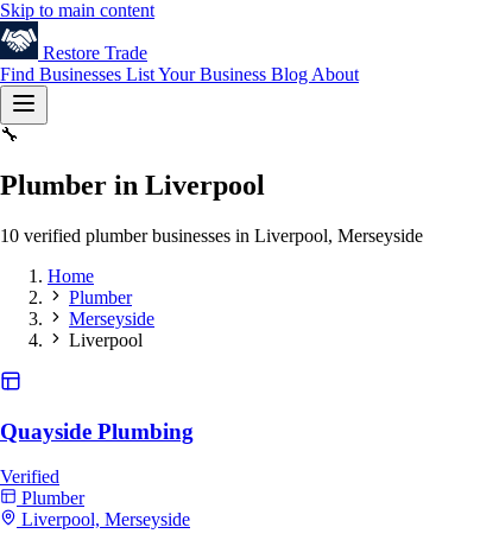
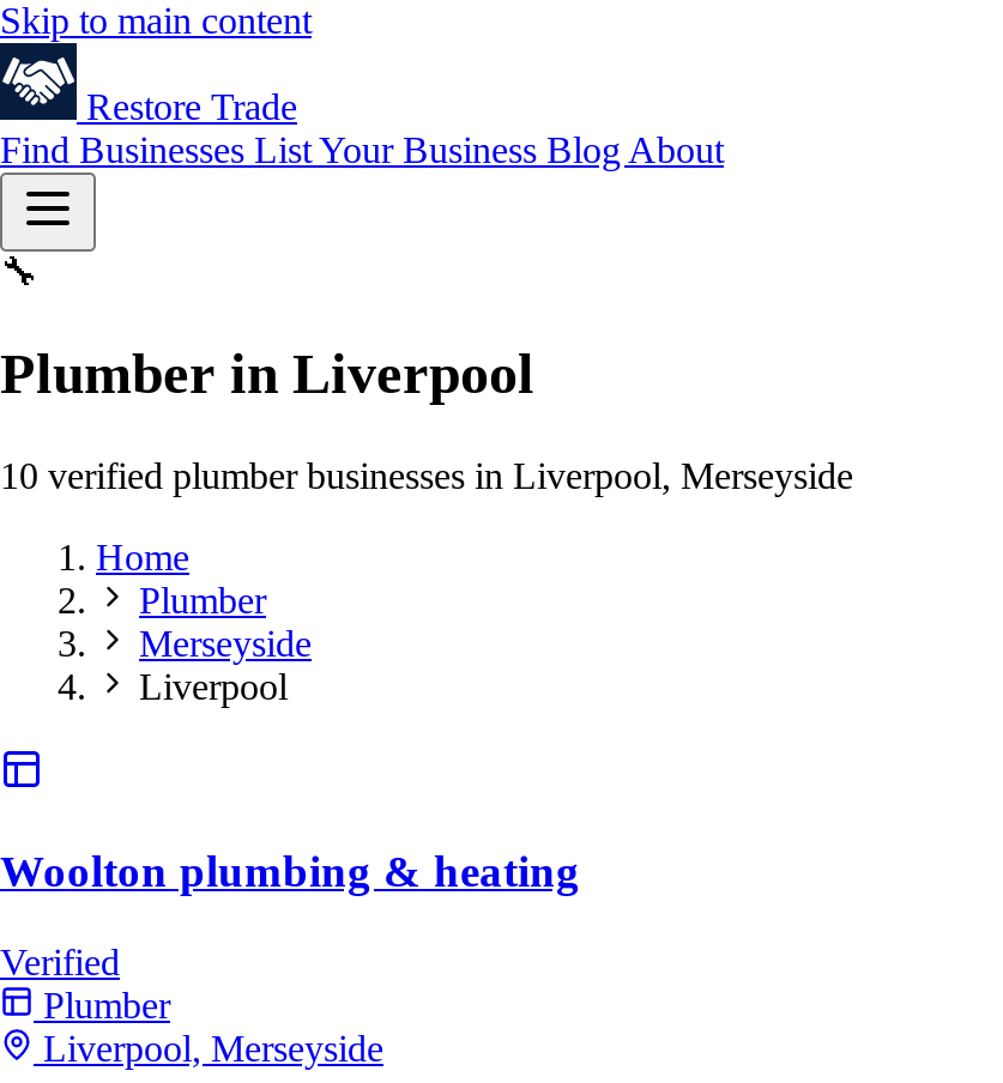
- Quayside Plumbing
+ Woolton plumbing & heating
